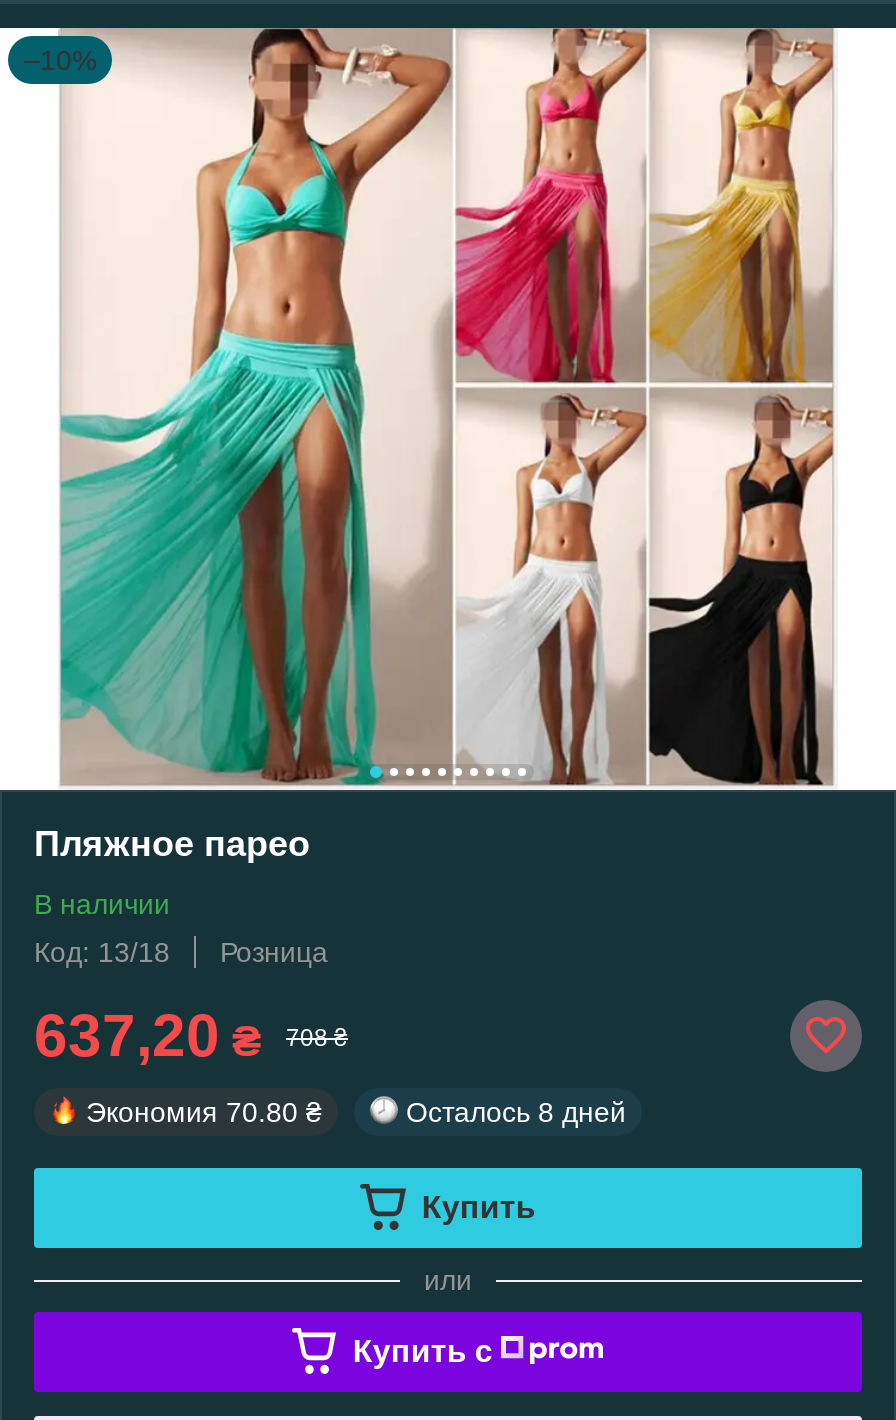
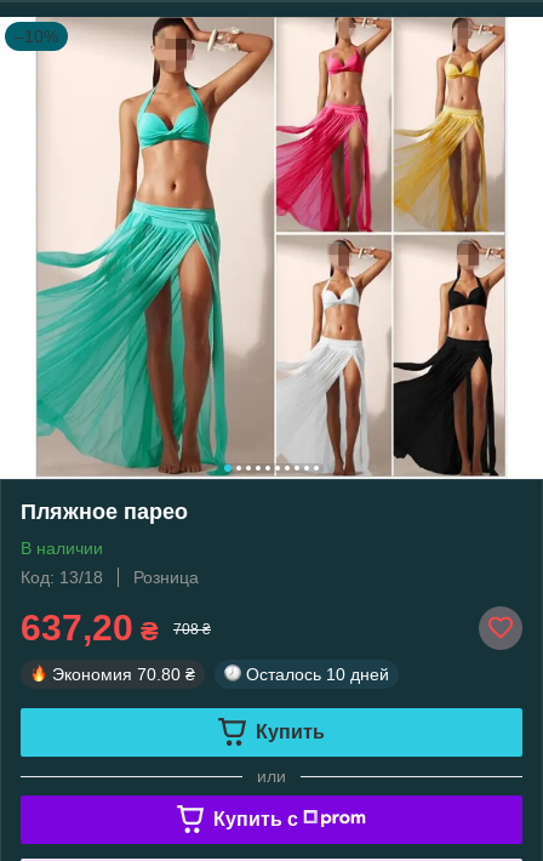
- Осталось 8 дней
+ Осталось 10 дней
